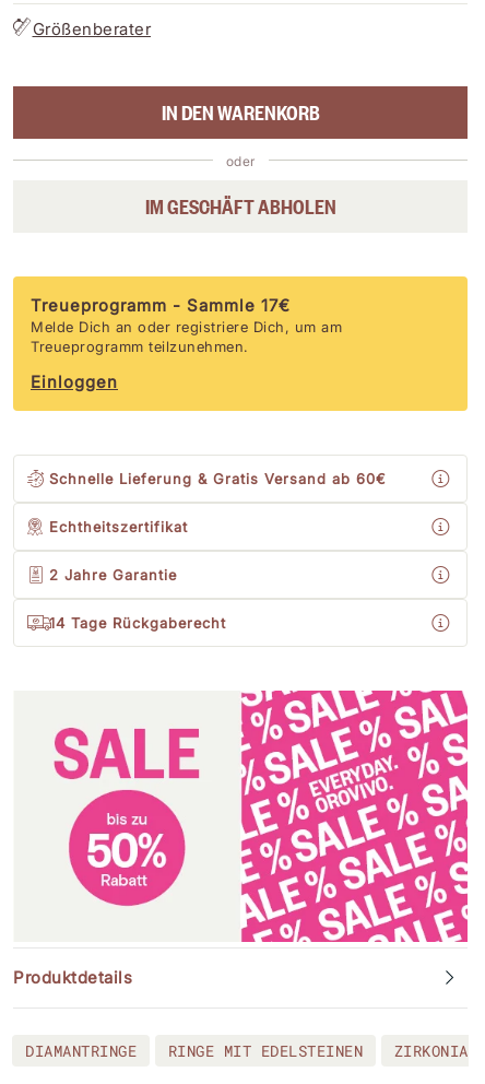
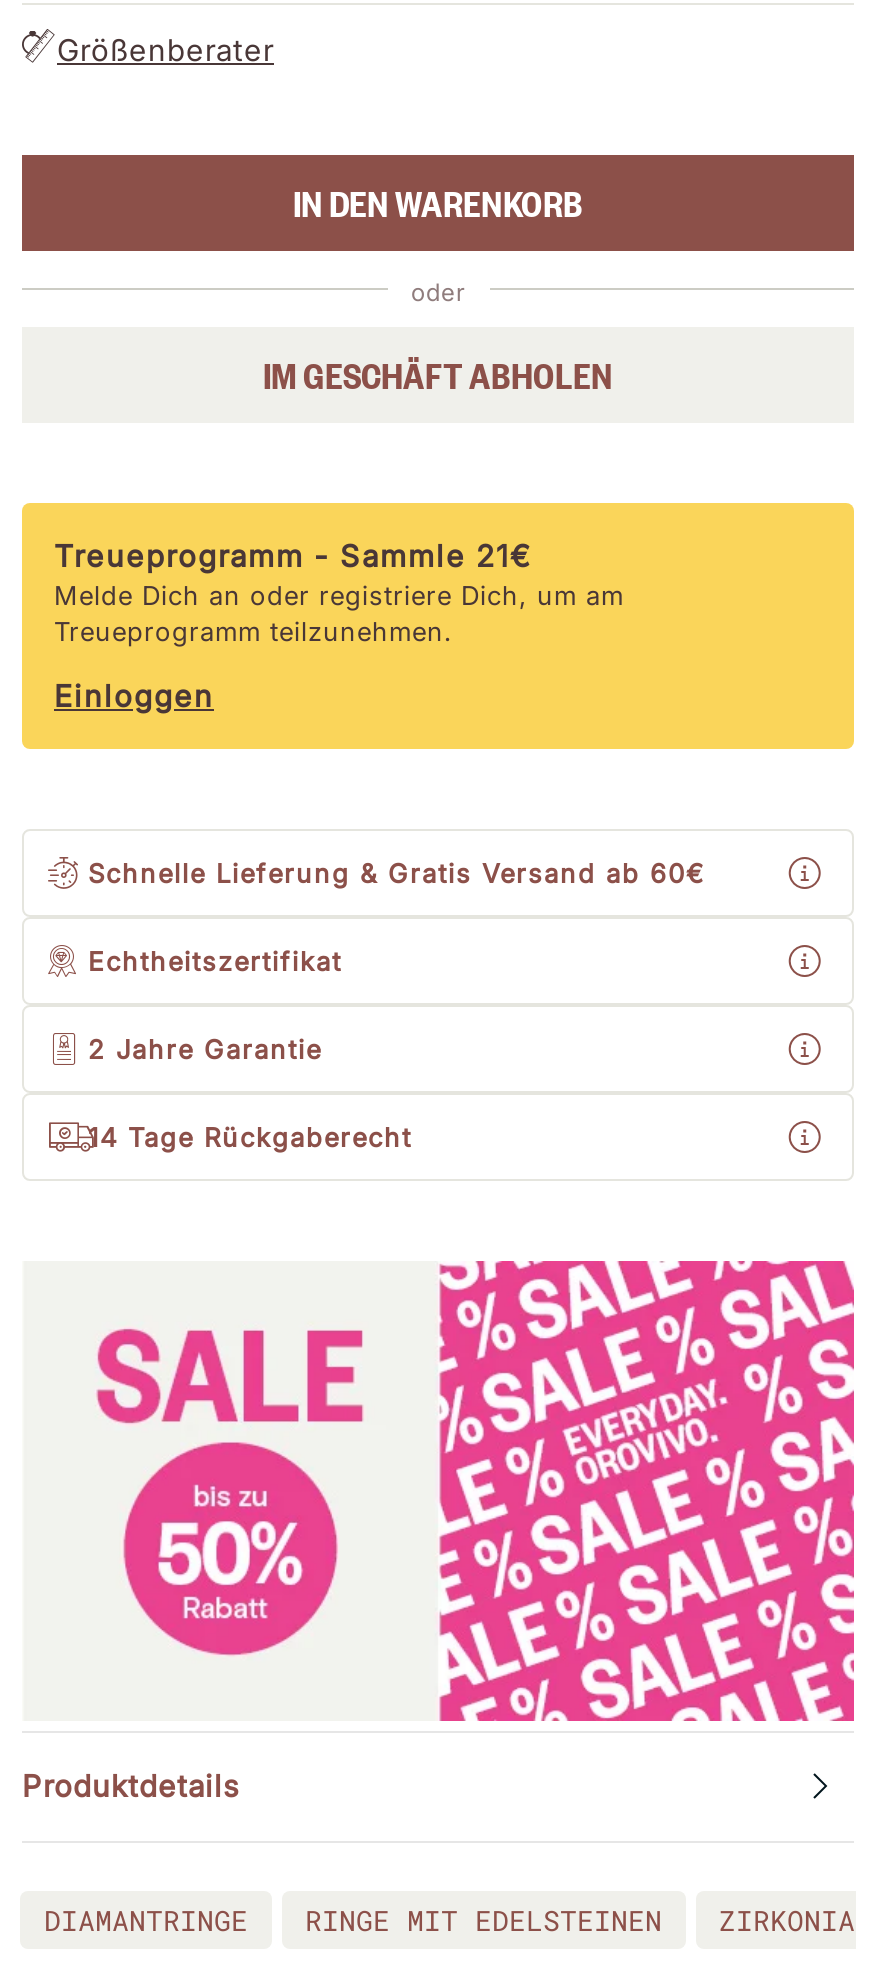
- Treueprogramm - Sammle 17€
+ Treueprogramm - Sammle 21€
